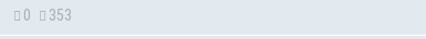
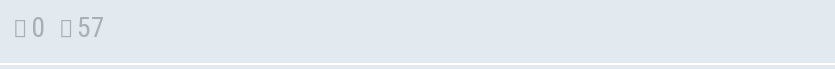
- 0 353
+ 0 57
